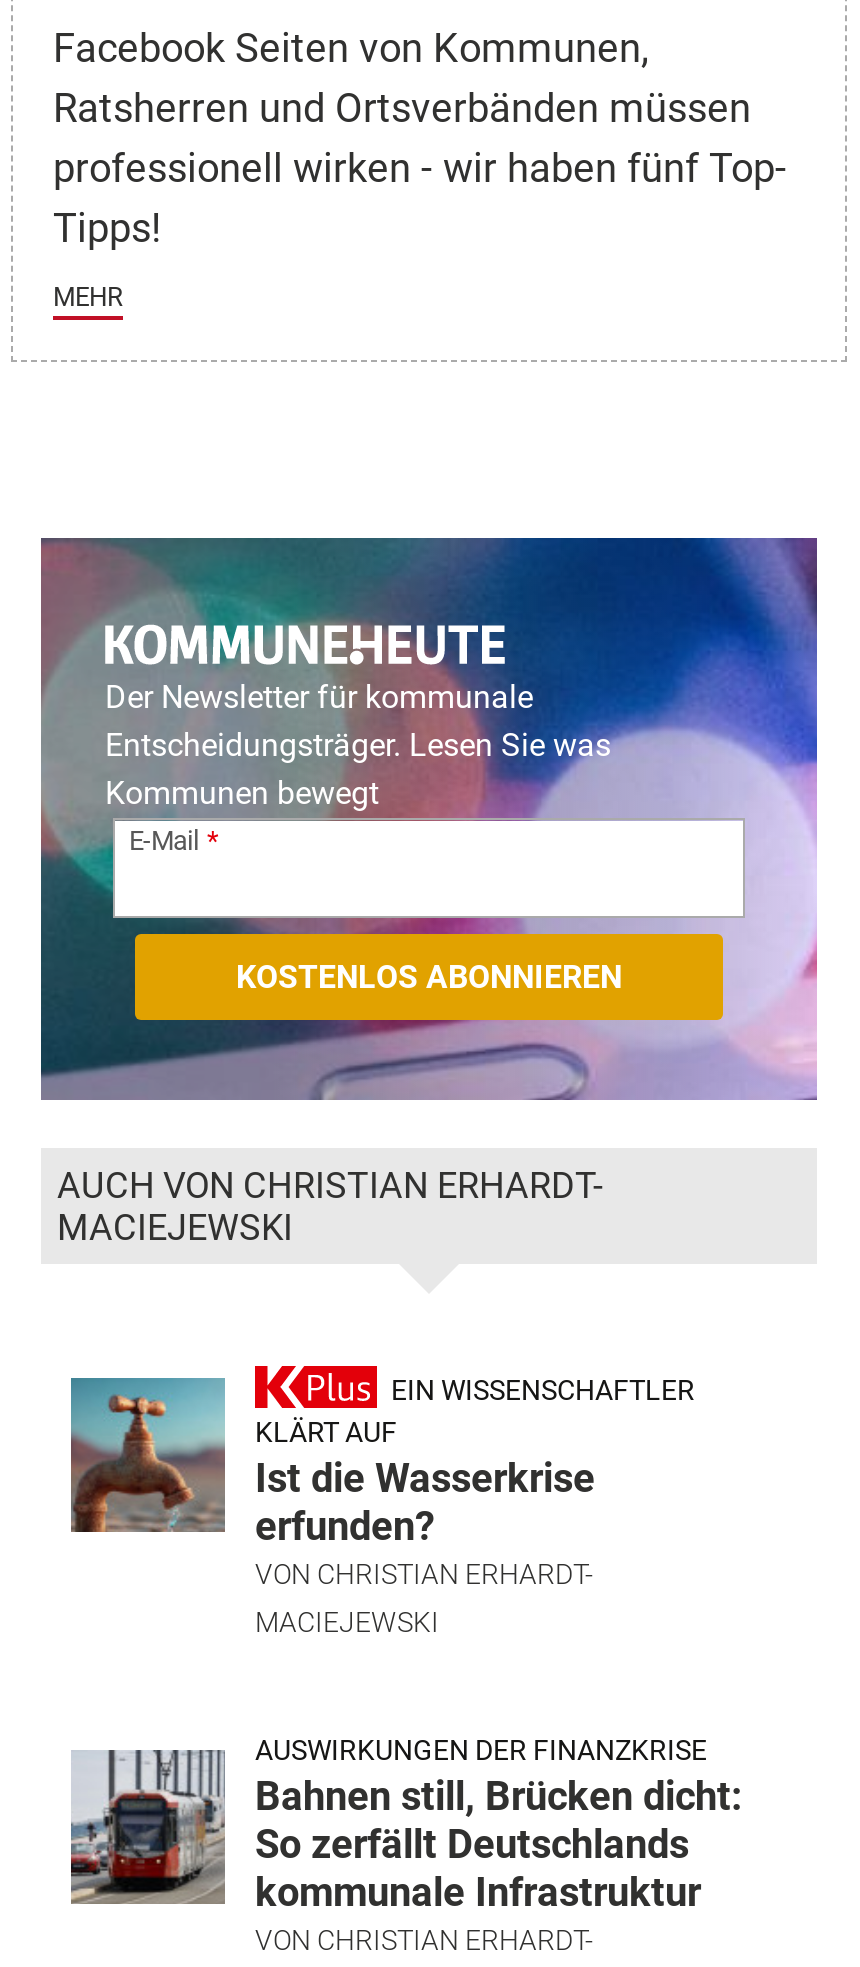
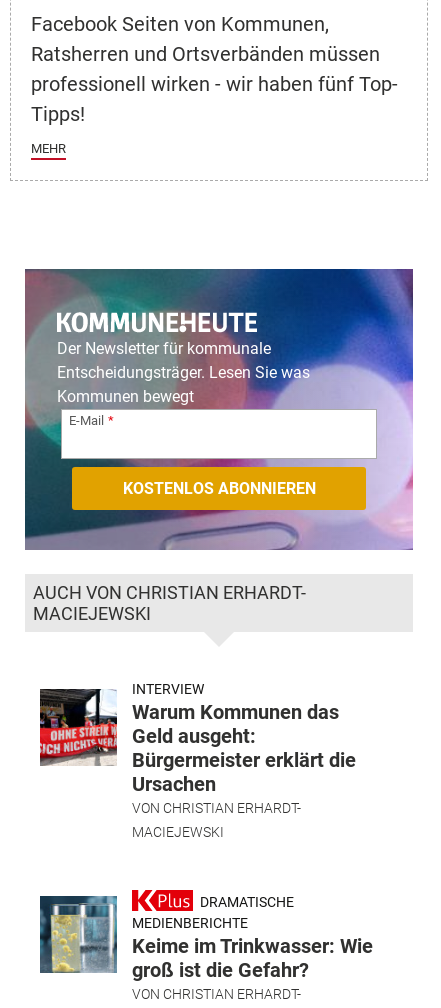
- [image]
- EIN WISSENSCHAFTLER
- KLÄRT AUF
- Ist die Wasserkrise
- erfunden?
+ [image]
+ INTERVIEW
+ Warum Kommunen das
+ Geld ausgeht:
+ Bürgermeister erklärt die
+ Ursachen

- [image]
- AUSWIRKUNGEN DER FINANZKRISE
- Bahnen still, Brücken dicht:
- So zerfällt Deutschlands
- kommunale Infrastruktur
+ [image]
+ DRAMATISCHE
+ MEDIENBERICHTE
+ Keime im Trinkwasser: Wie
+ groß ist die Gefahr?
